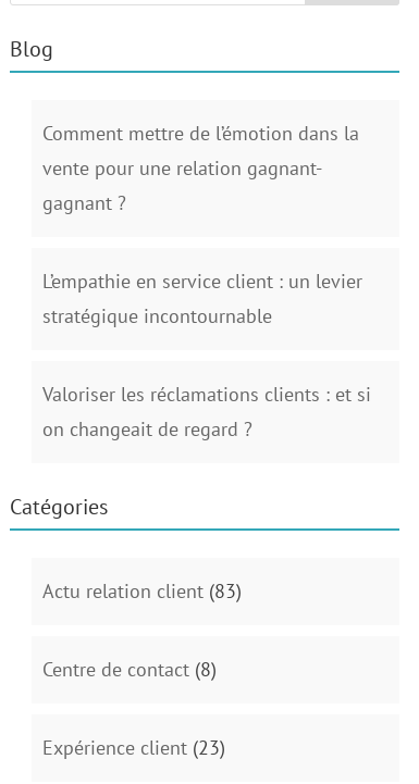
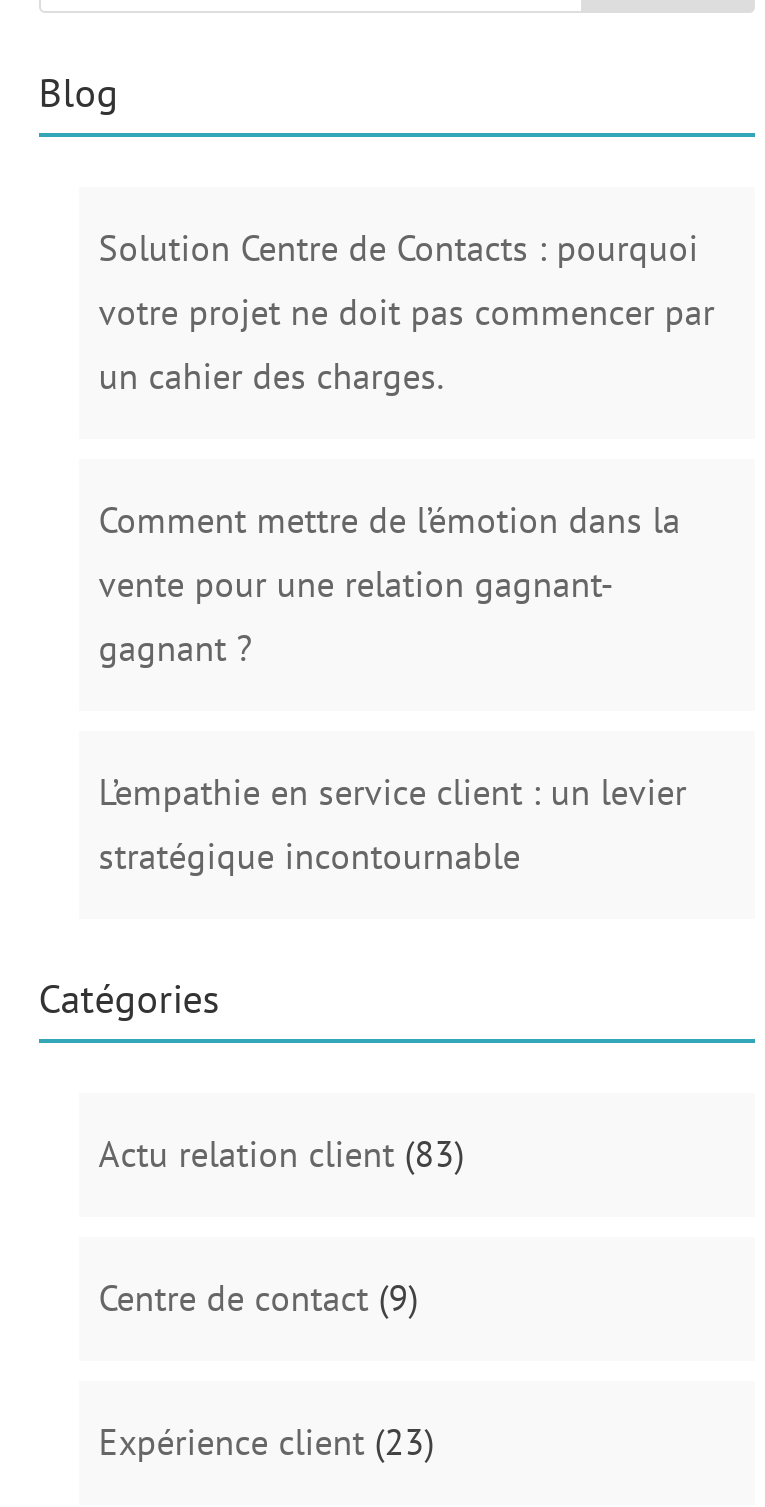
+ Solution Centre de Contacts : pourquoi
+ votre projet ne doit pas commencer par
+ un cahier des charges.

moved down: Comment mettre de l’émotion dans la | vente pour une relation gagnant- | gagnant ? | L’empathie en service client : un levier | stratégique incontournable

- Valoriser les réclamations clients : et si
- on changeait de regard ?

- Centre de contact (8)
+ Centre de contact (9)
